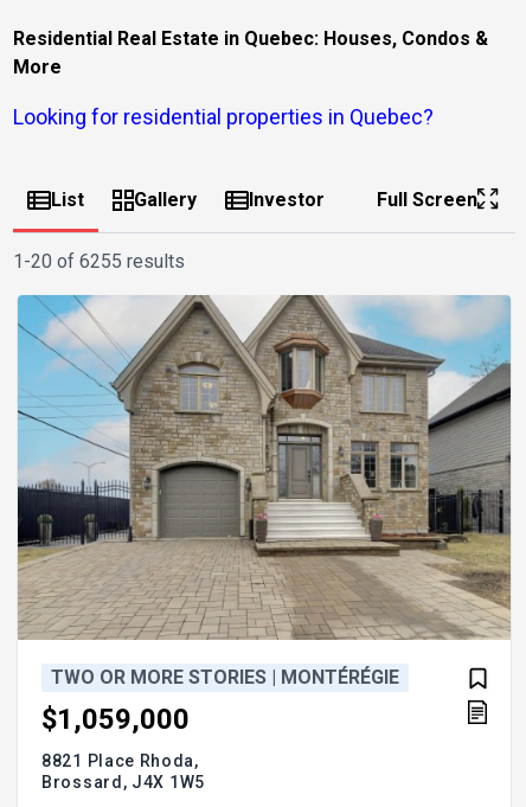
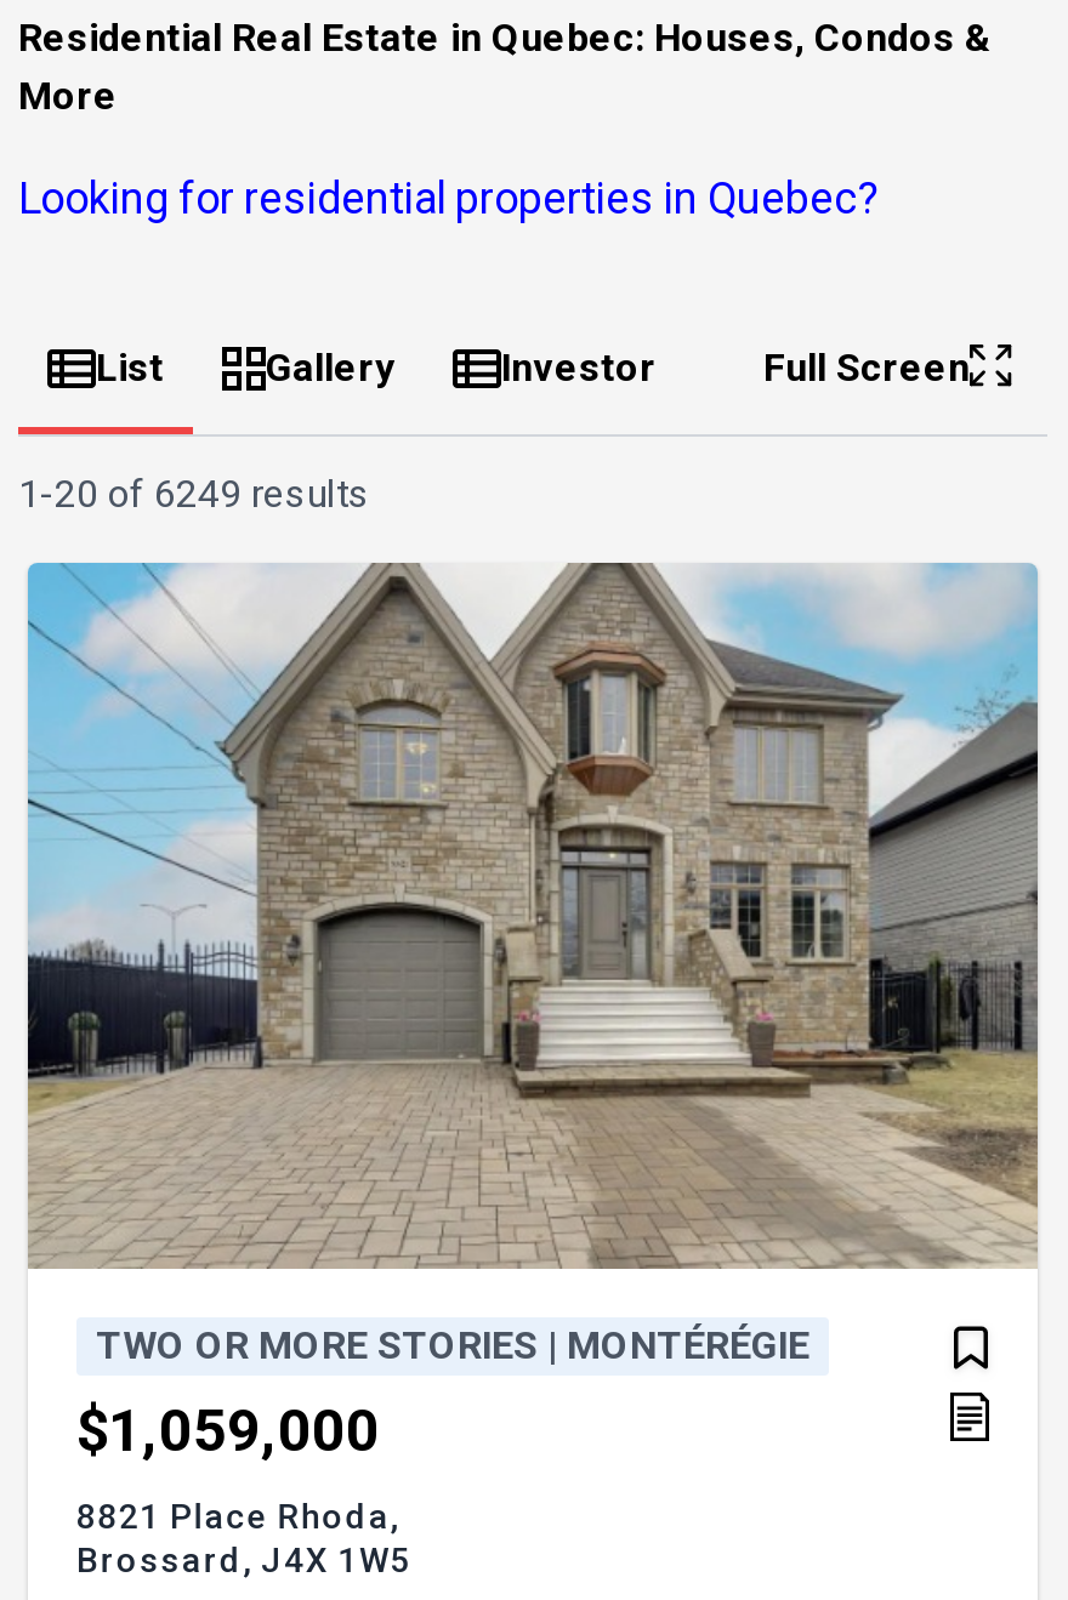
- 1-20 of 6255 results
+ 1-20 of 6249 results
